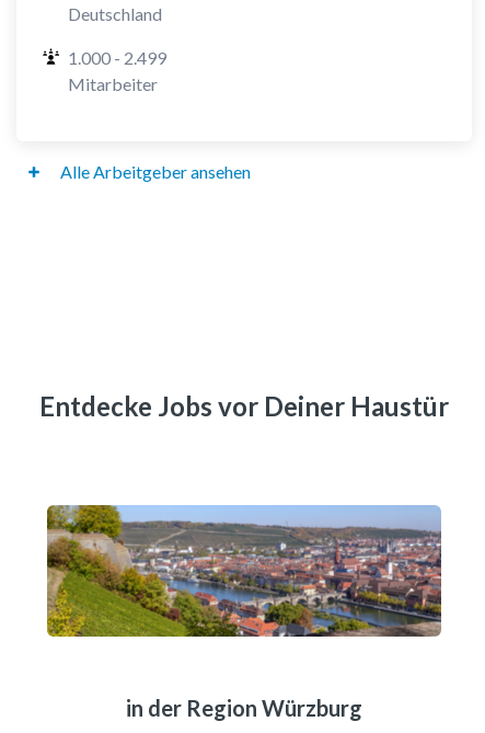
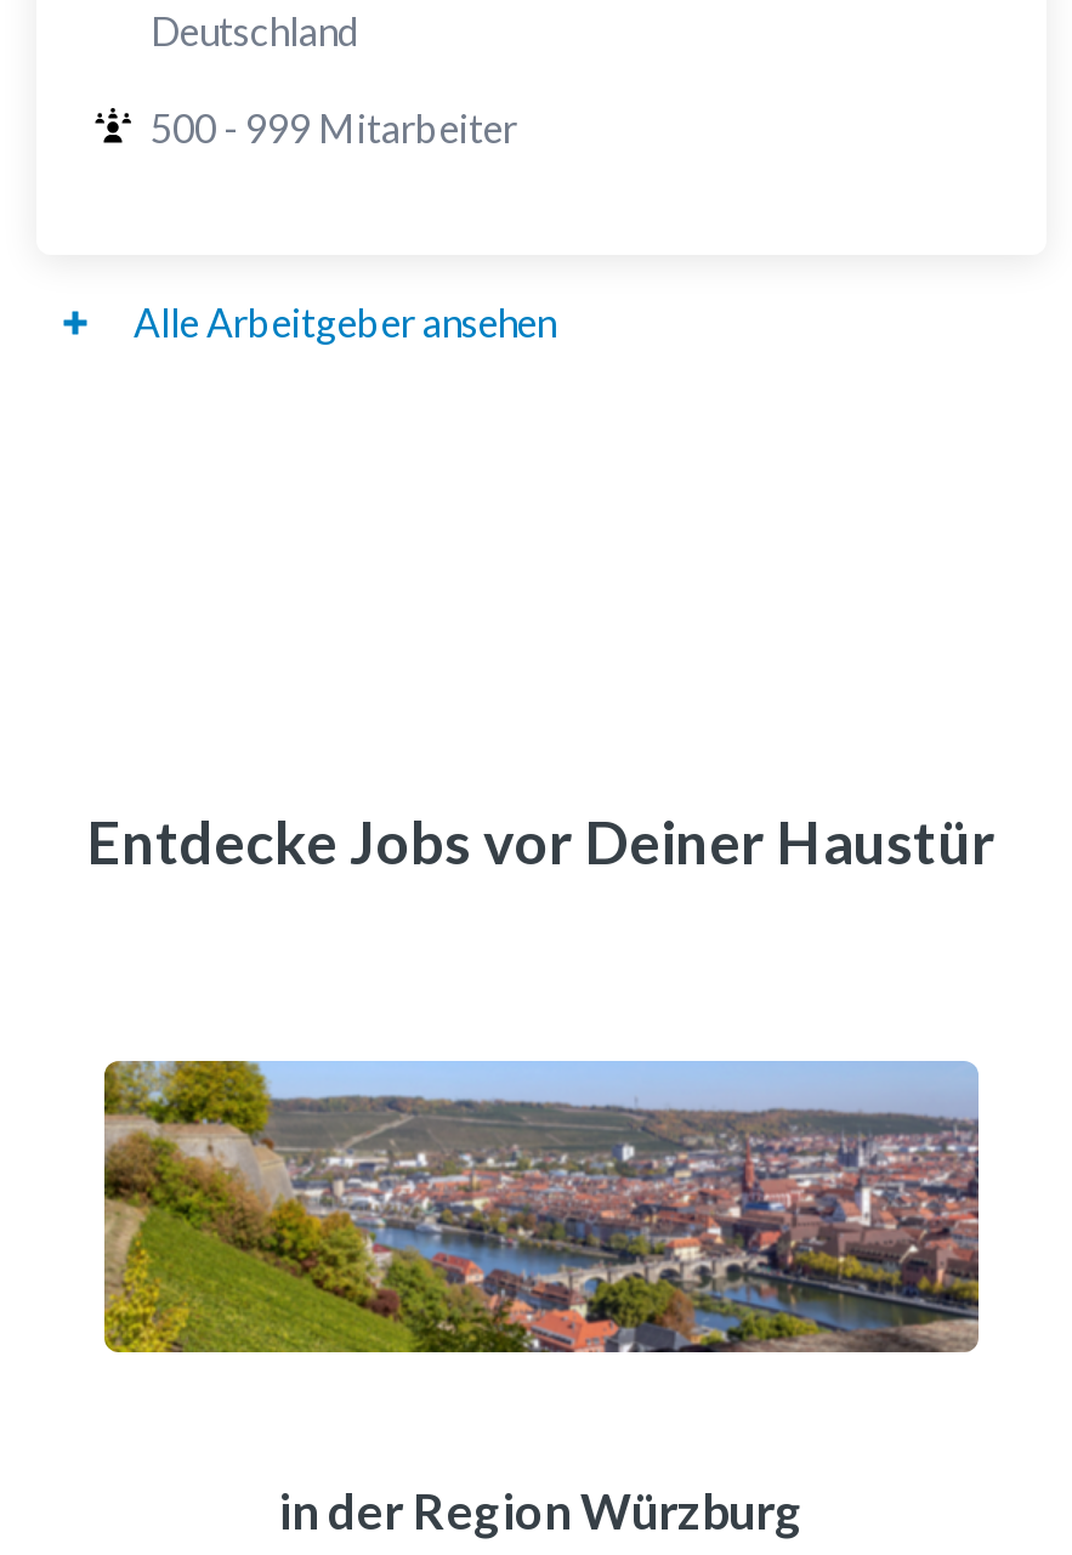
- 1.000 - 2.499
- Mitarbeiter
+ 500 - 999 Mitarbeiter
